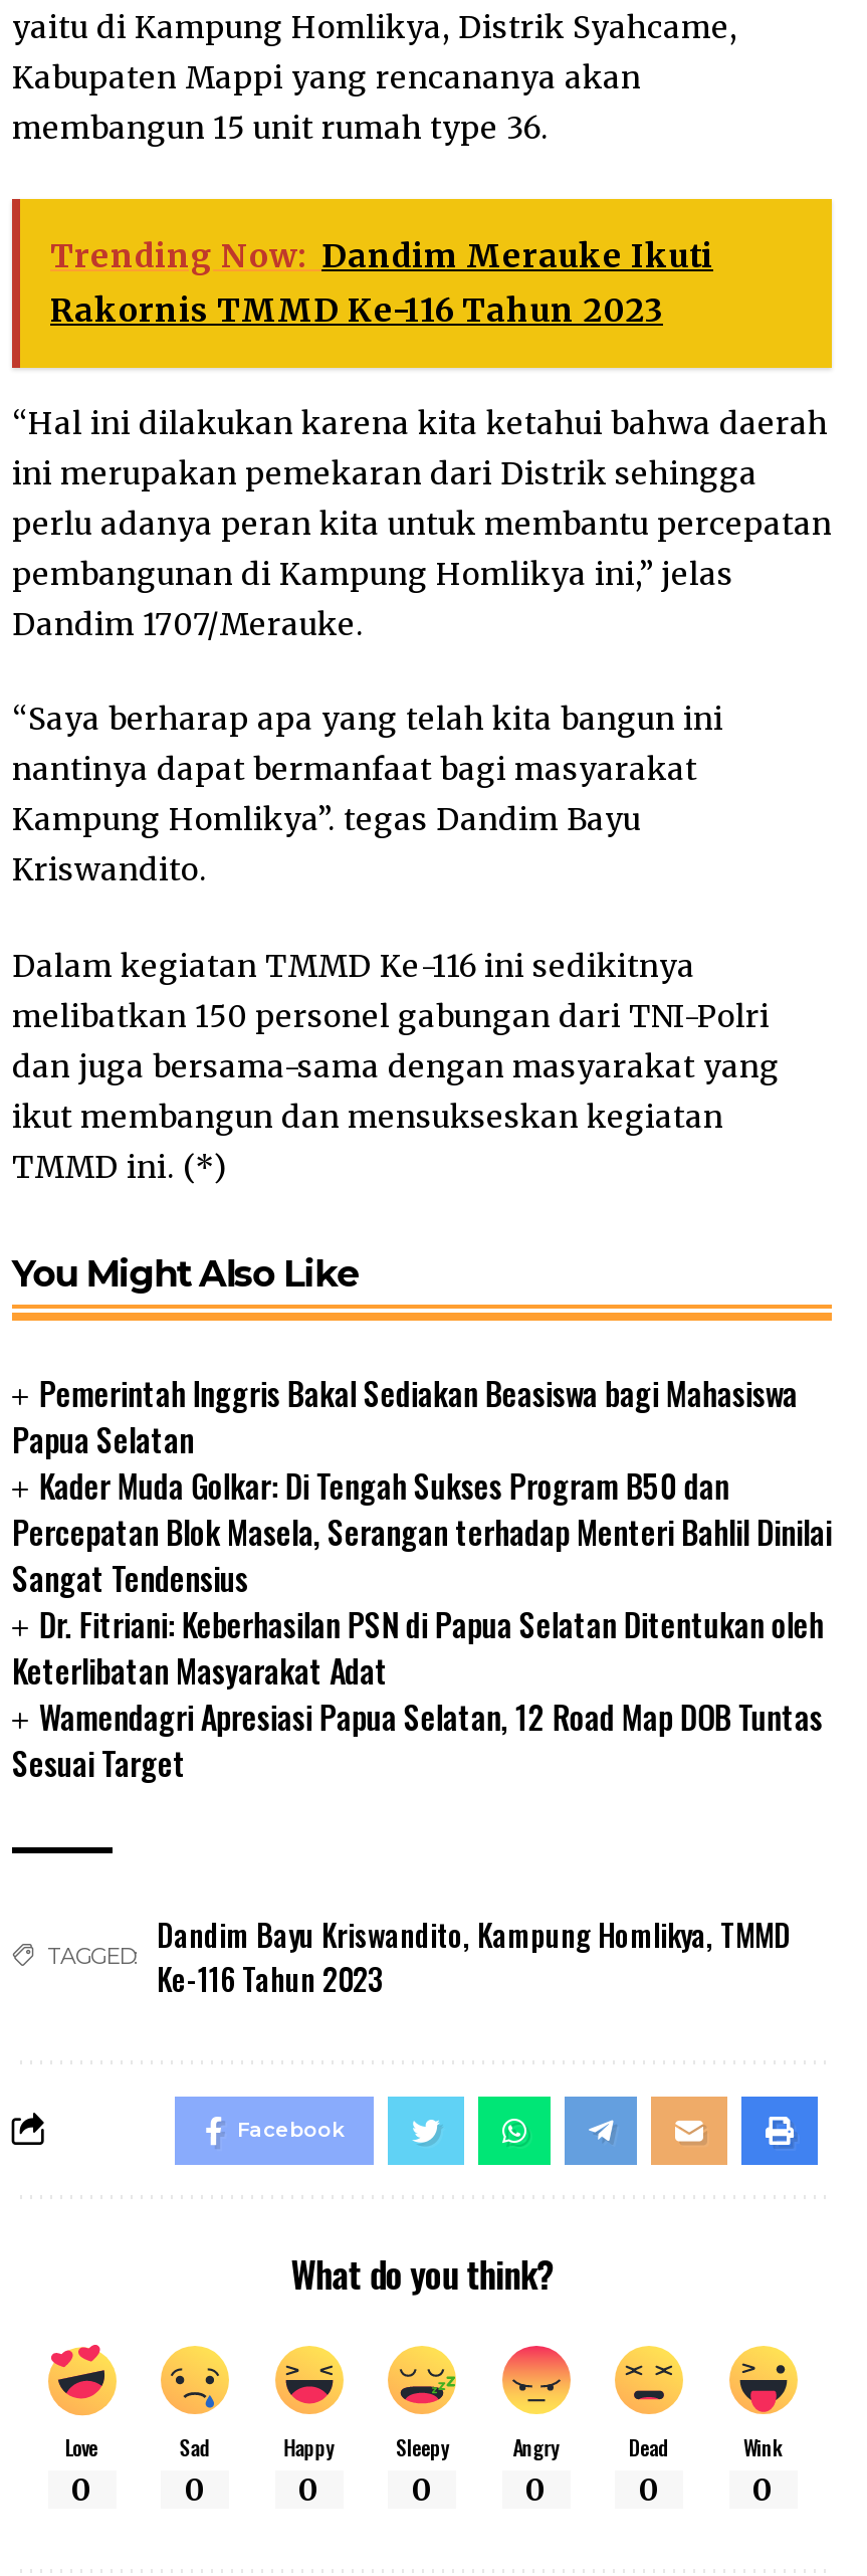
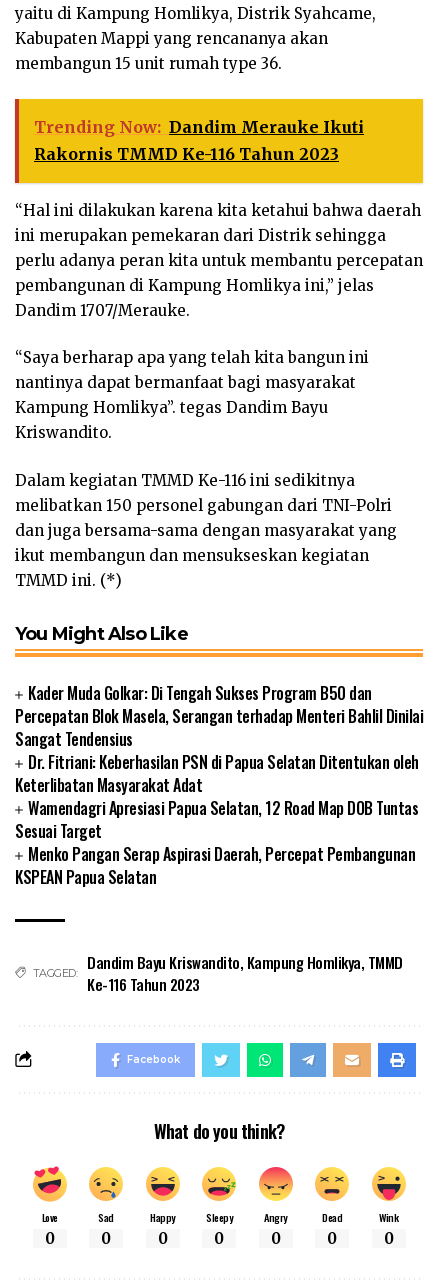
- Pemerintah Inggris Bakal Sediakan Beasiswa bagi Mahasiswa
- Papua Selatan

moved up: Kader Muda Golkar: Di Tengah Sukses Program B50 dan | Percepatan Blok Masela, Serangan terhadap Menteri Bahlil Dinilai | Sangat Tendensius | Dr. Fitriani: Keberhasilan PSN di Papua Selatan Ditentukan oleh | Keterlibatan Masyarakat Adat | Wamendagri Apresiasi Papua Selatan, 12 Road Map DOB Tuntas | Sesuai Target

+ Menko Pangan Serap Aspirasi Daerah, Percepat Pembangunan
+ KSPEAN Papua Selatan
